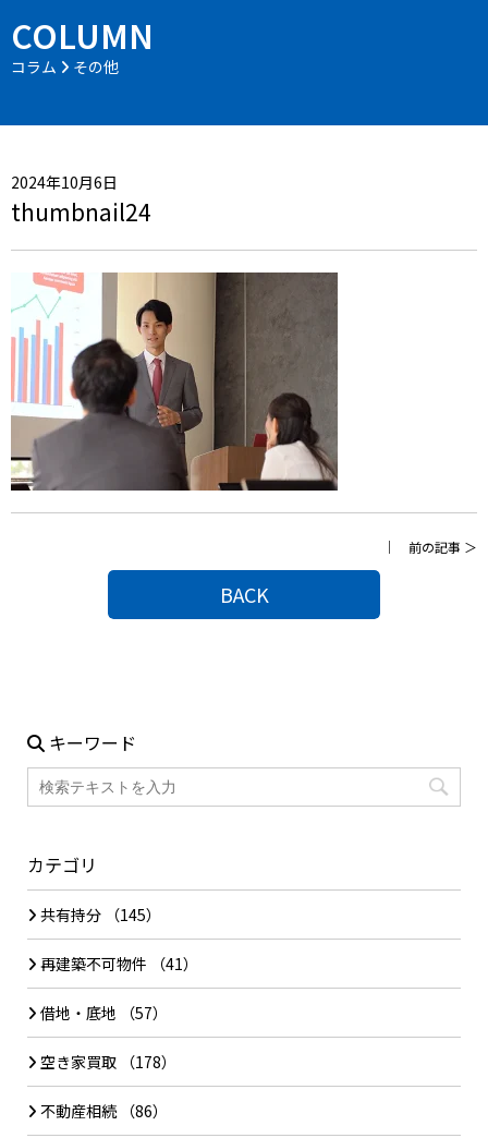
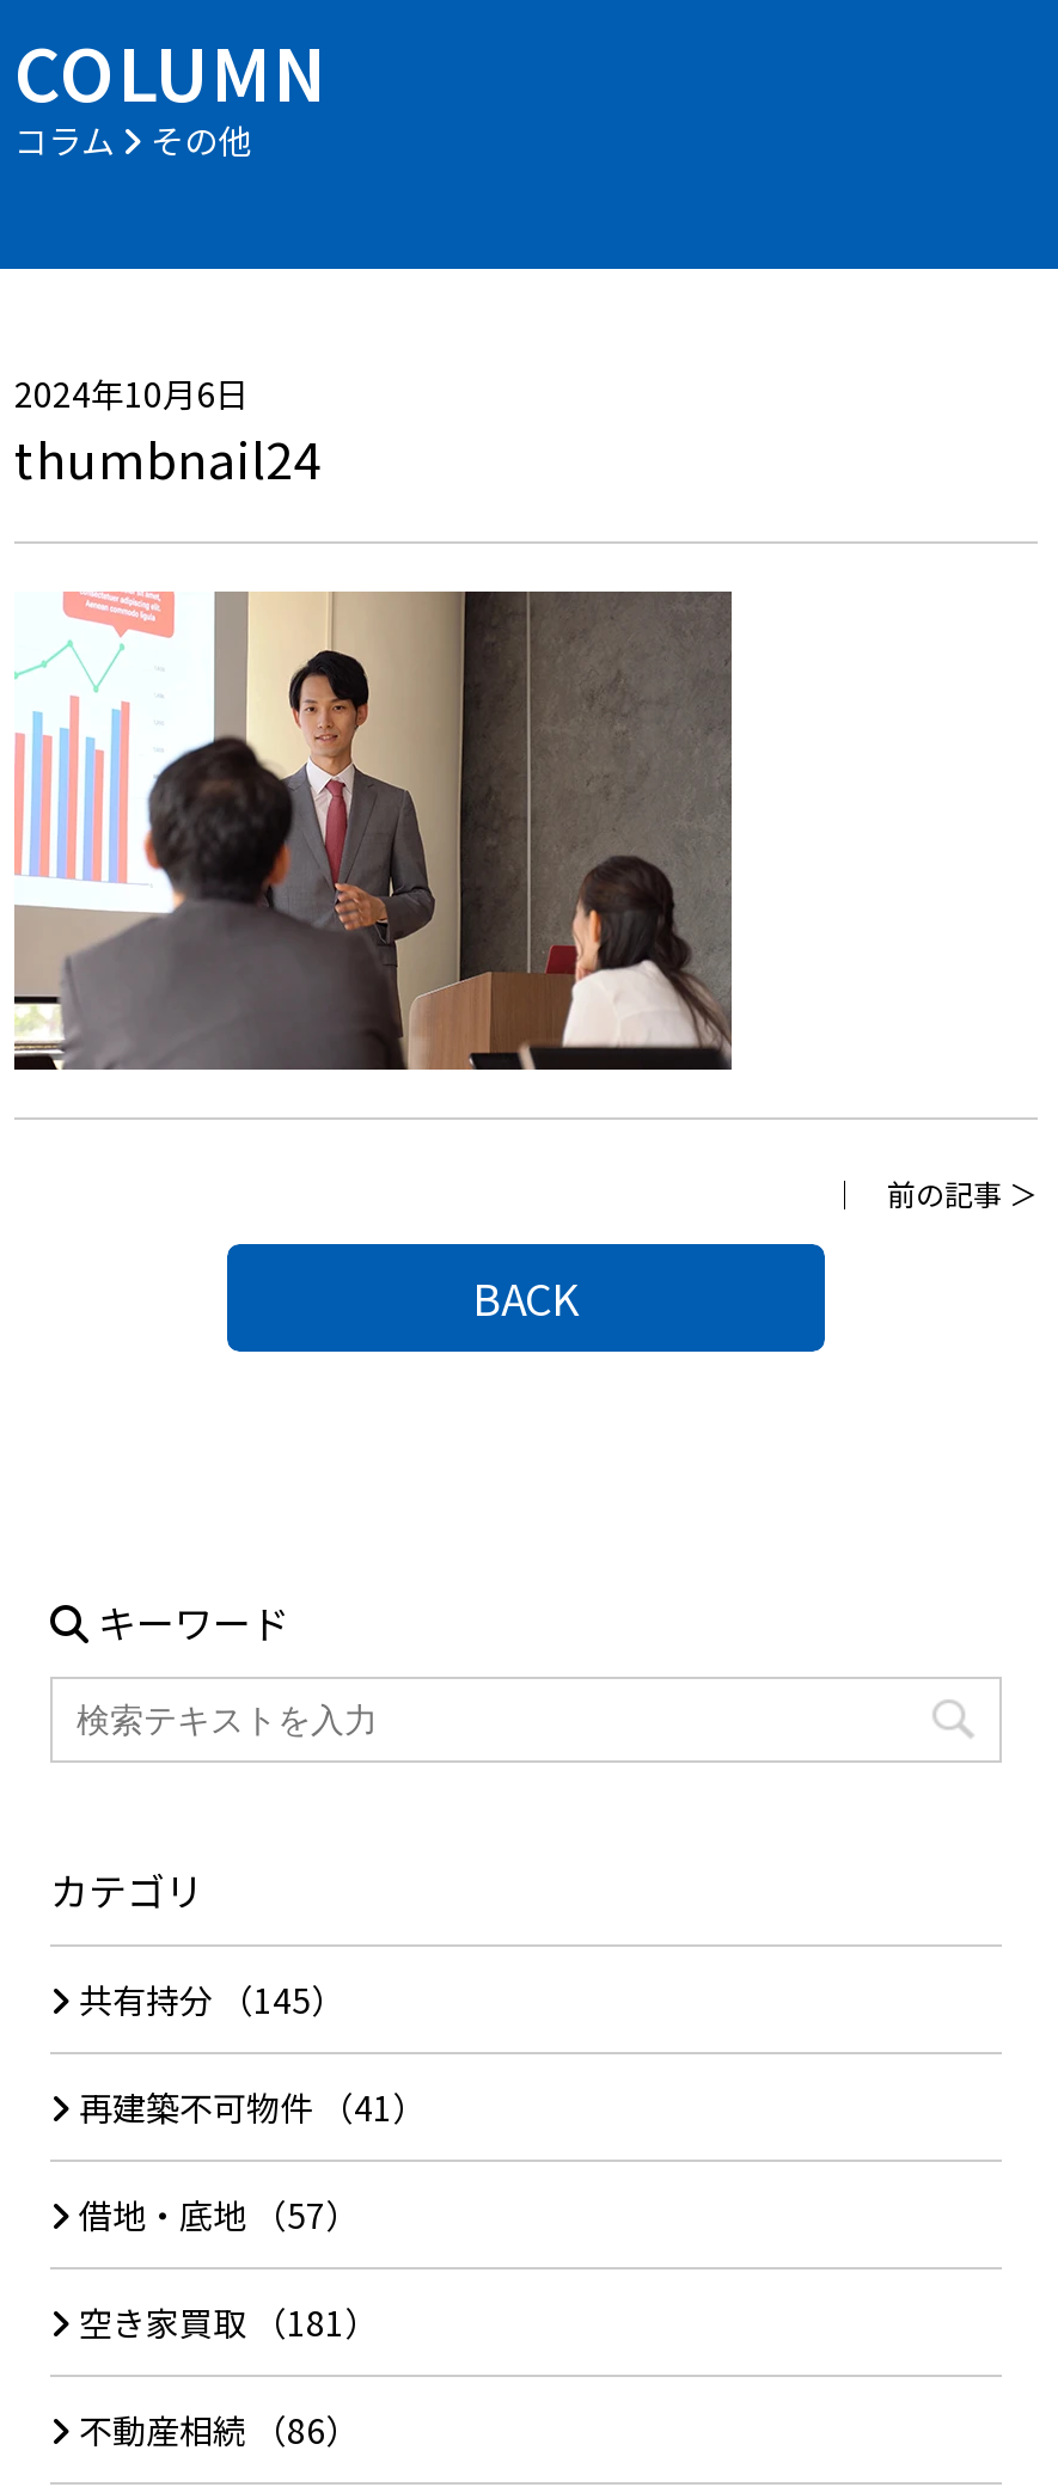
- 空き家買取（178）
+ 空き家買取（181）
